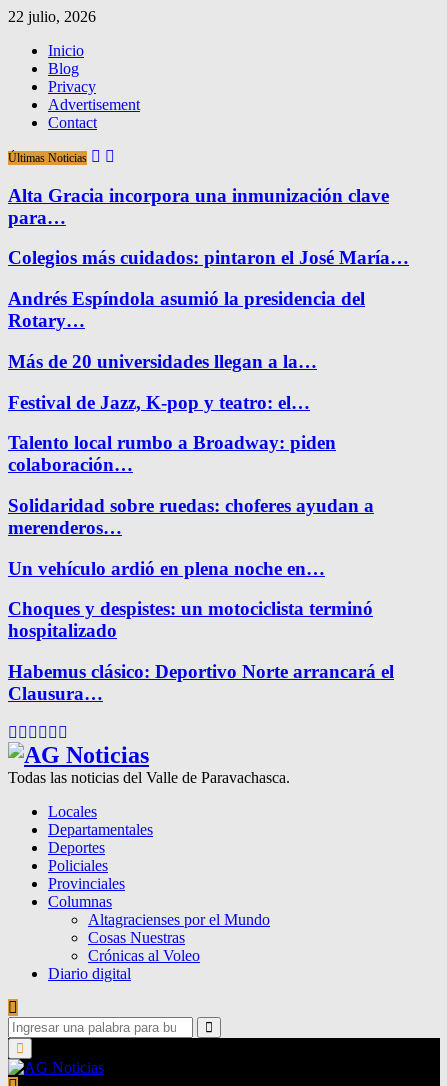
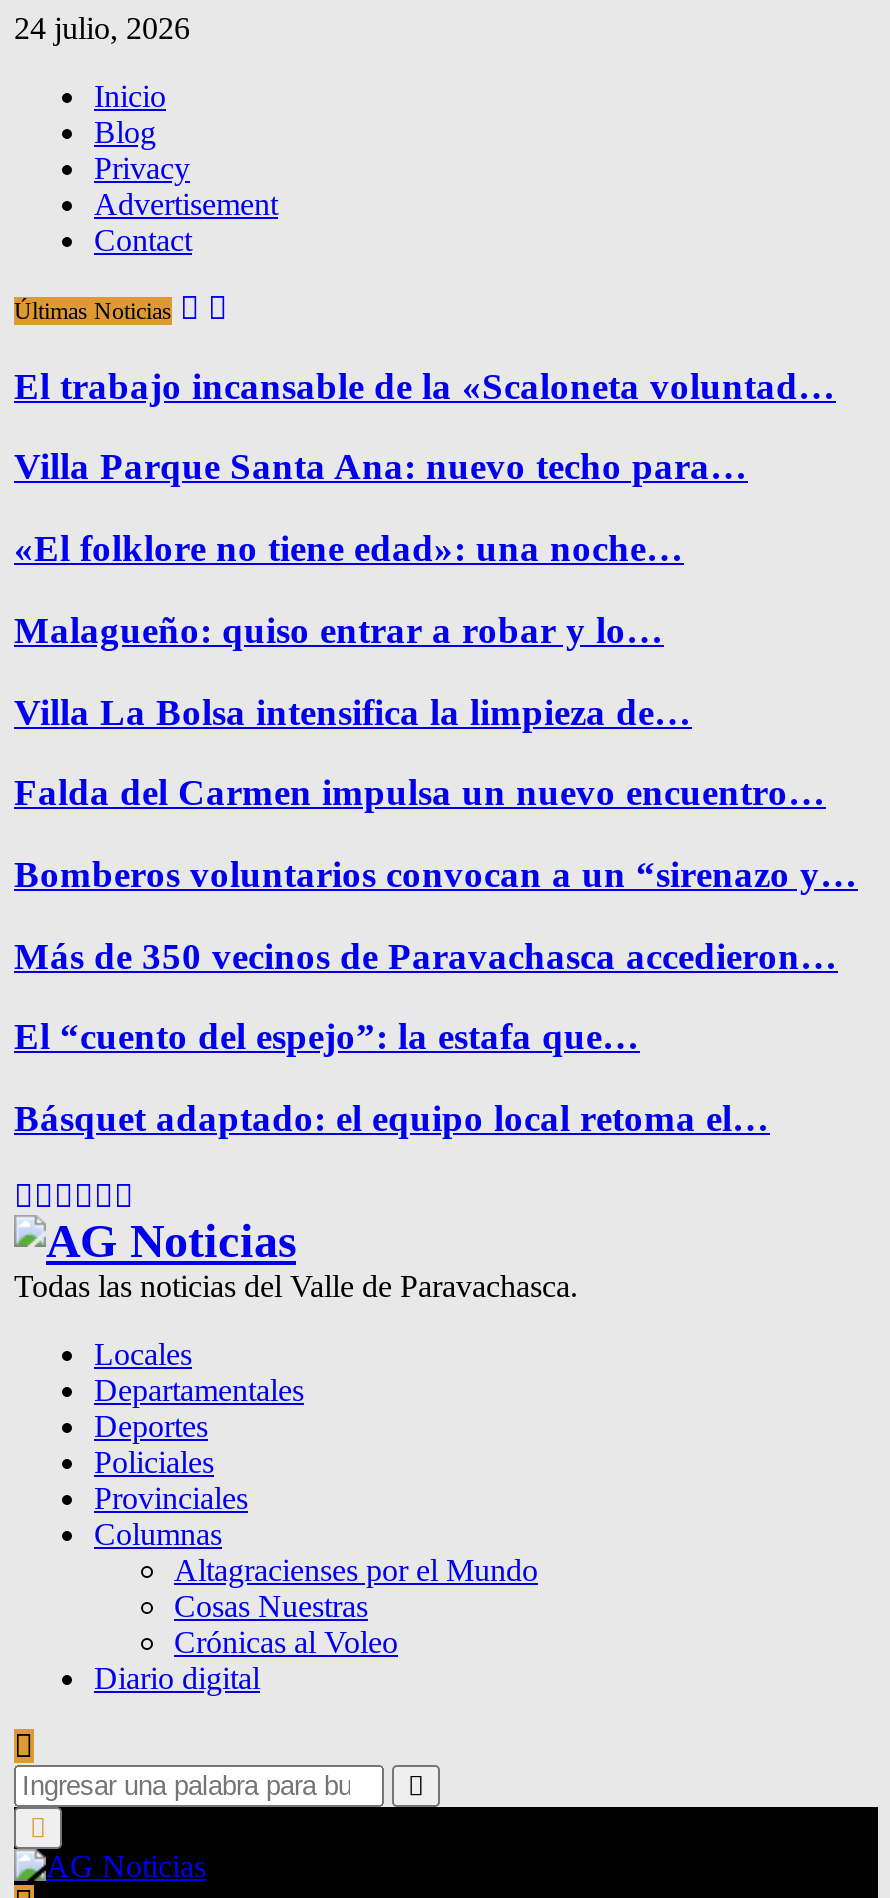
- 22 julio, 2026
+ 24 julio, 2026

- Alta Gracia incorpora una inmunización clave
- para…
+ El trabajo incansable de la «Scaloneta voluntad…

- Colegios más cuidados: pintaron el José María…
+ Villa Parque Santa Ana: nuevo techo para…

- Andrés Espíndola asumió la presidencia del
- Rotary…
+ «El folklore no tiene edad»: una noche…

- Más de 20 universidades llegan a la…
+ Malagueño: quiso entrar a robar y lo…

- Festival de Jazz, K-pop y teatro: el…
+ Villa La Bolsa intensifica la limpieza de…

- Talento local rumbo a Broadway: piden
- colaboración…
+ Falda del Carmen impulsa un nuevo encuentro…

- Solidaridad sobre ruedas: choferes ayudan a
- merenderos…
+ Bomberos voluntarios convocan a un “sirenazo y…

- Un vehículo ardió en plena noche en…
+ Más de 350 vecinos de Paravachasca accedieron…

- Choques y despistes: un motociclista terminó
- hospitalizado
+ El “cuento del espejo”: la estafa que…

- Habemus clásico: Deportivo Norte arrancará el
- Clausura…
+ Básquet adaptado: el equipo local retoma el…
